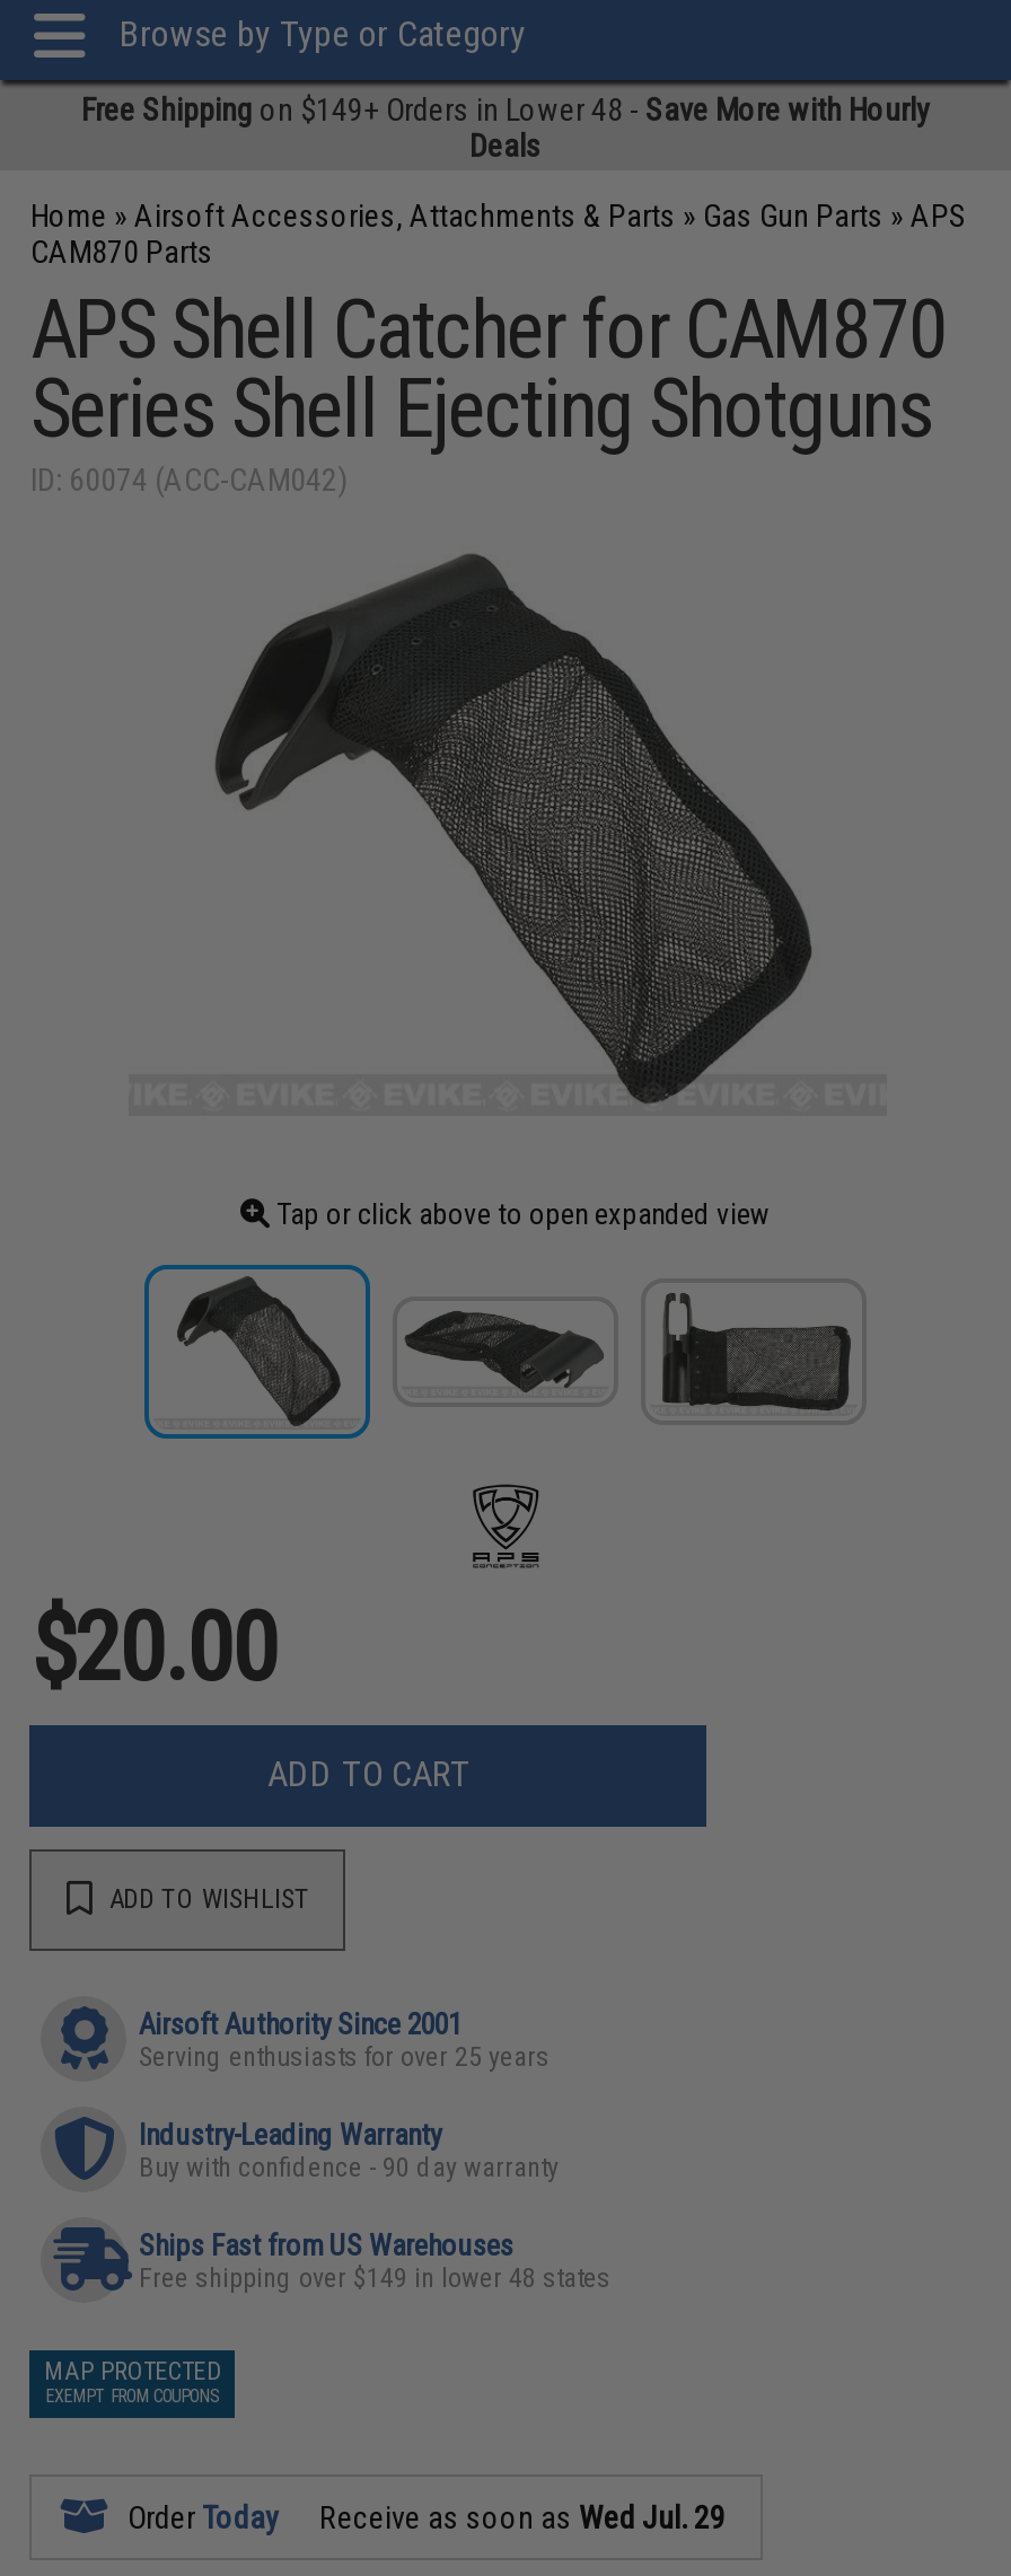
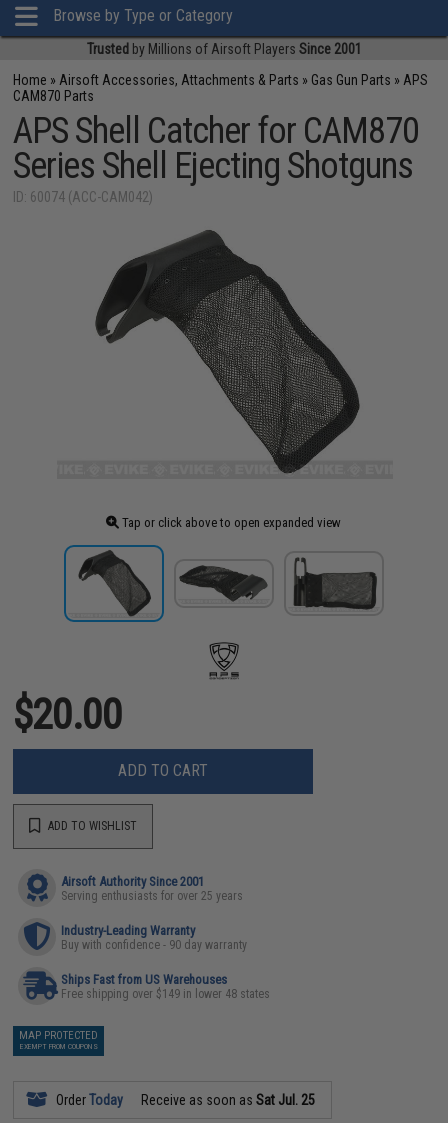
- Free Shipping on $149+ Orders in Lower 48 - Save More with Hourly
- Deals
+ Trusted by Millions of Airsoft Players Since 2001

- Receive as soon as Wed Jul. 29
+ Receive as soon as Sat Jul. 25
